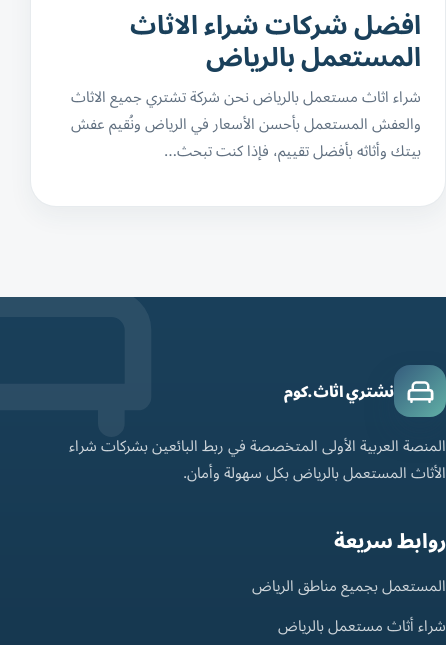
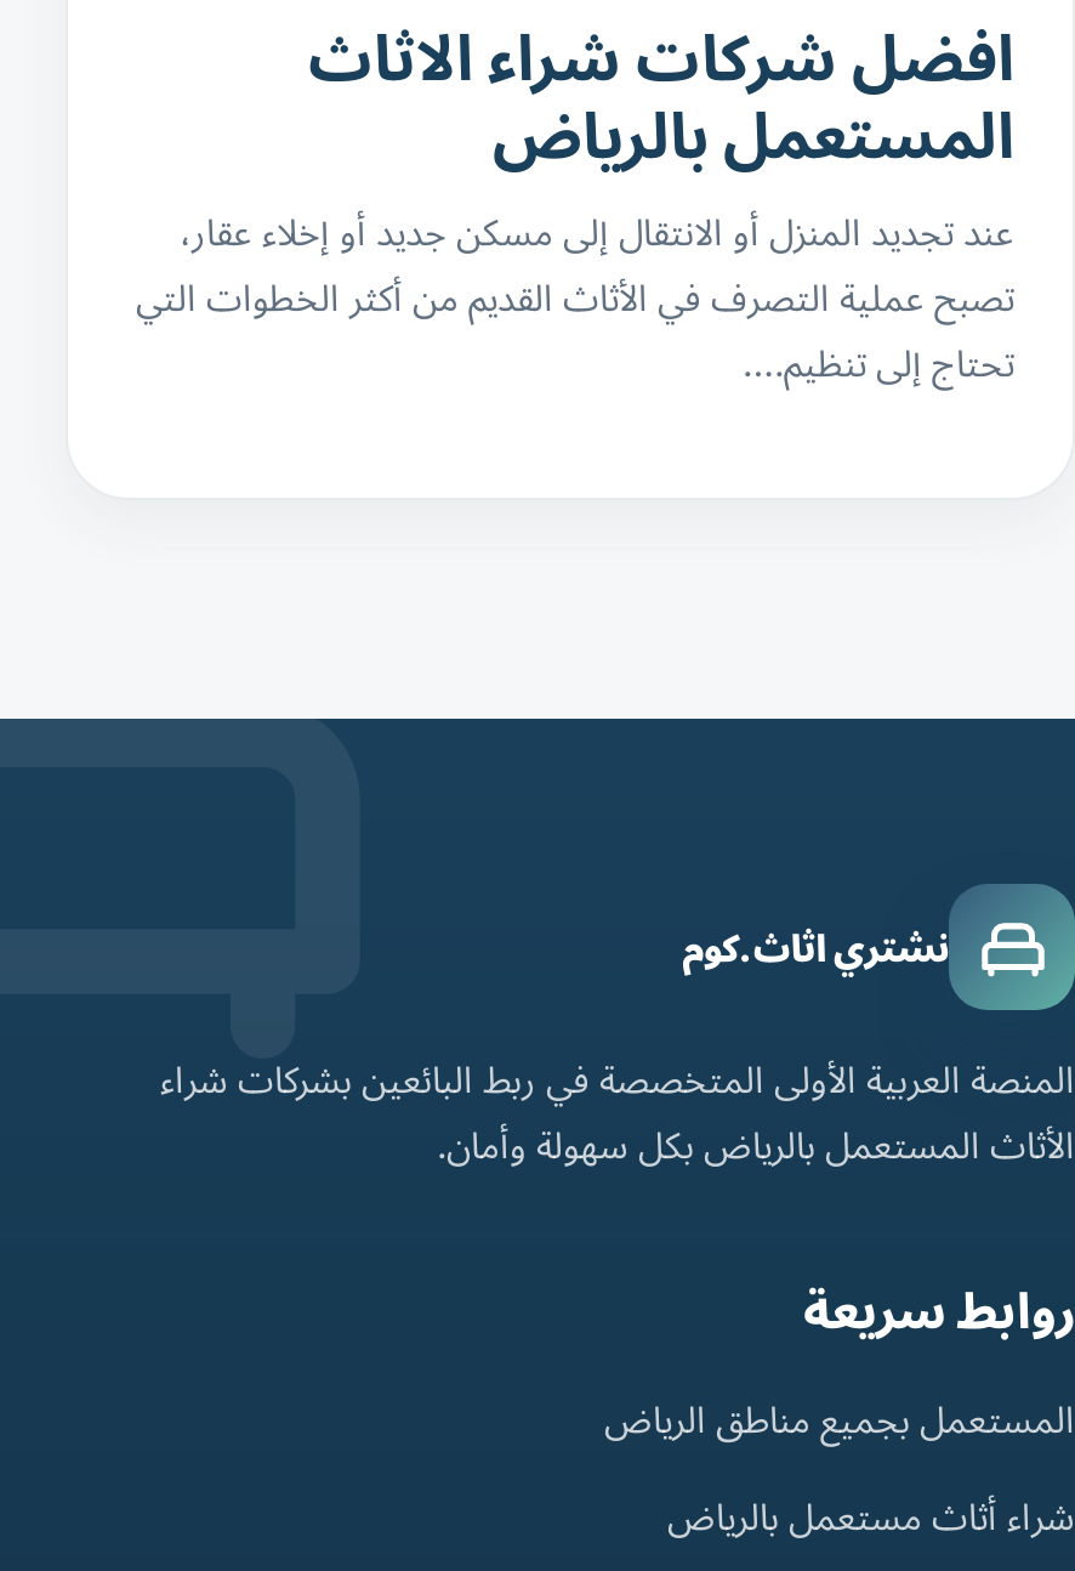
- شراء اثاث مستعمل بالرياض نحن شركة تشتري جميع الاثاث
- والعفش المستعمل بأحسن الأسعار في الرياض ونُقيم عفش
- بيتك وأثاثه بأفضل تقييم، فإذا كنت تبحث…
+ عند تجديد المنزل أو الانتقال إلى مسكن جديد أو إخلاء عقار،
+ تصبح عملية التصرف في الأثاث القديم من أكثر الخطوات التي
+ تحتاج إلى تنظيم.…
